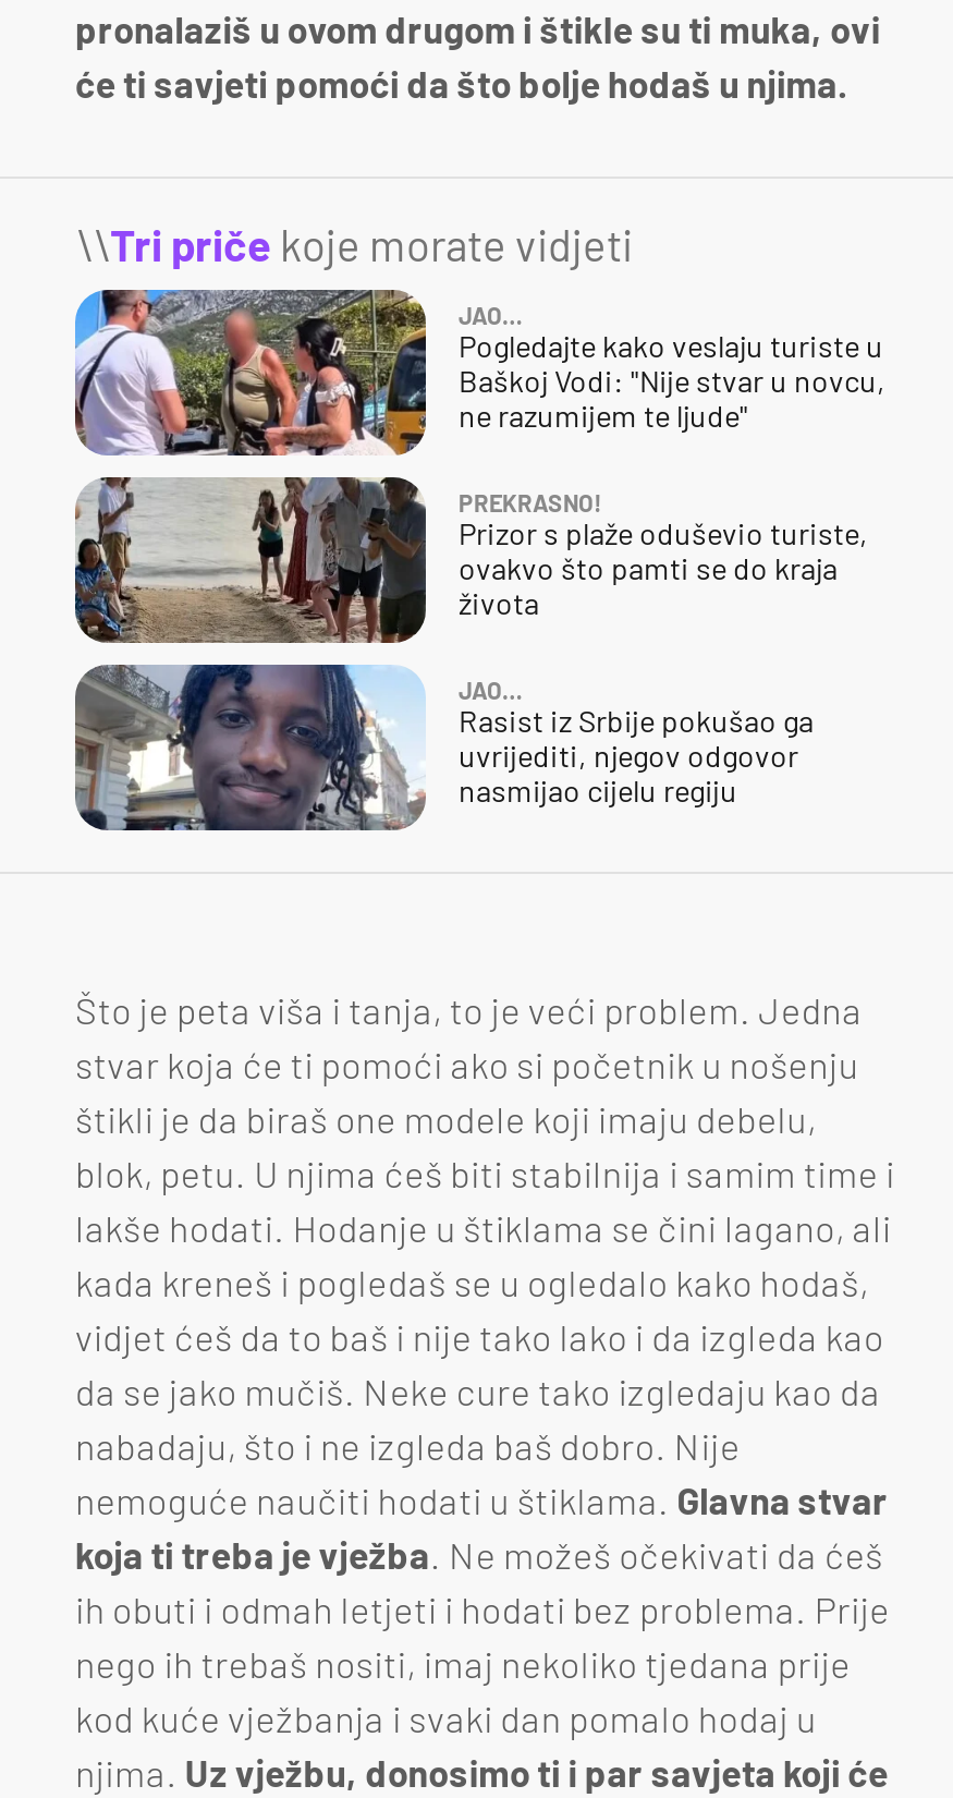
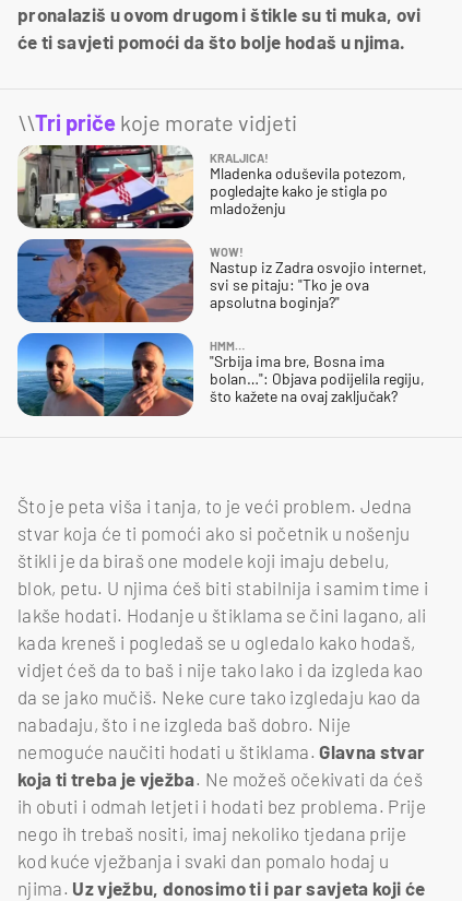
- [image]
- JAO…
- Pogledajte kako veslaju turiste u
- Baškoj Vodi: "Nije stvar u novcu,
- ne razumijem te ljude"
+ [image]
+ KRALJICA!
+ Mladenka oduševila potezom,
+ pogledajte kako je stigla po
+ mladoženju

- [image]
- PREKRASNO!
- Prizor s plaže oduševio turiste,
- ovakvo što pamti se do kraja
- života
+ [image]
+ WOW!
+ Nastup iz Zadra osvojio internet,
+ svi se pitaju: "Tko je ova
+ apsolutna boginja?"

- [image]
- JAO…
- Rasist iz Srbije pokušao ga
- uvrijediti, njegov odgovor
- nasmijao cijelu regiju
+ [image]
+ HMM…
+ "Srbija ima bre, Bosna ima
+ bolan…": Objava podijelila regiju,
+ što kažete na ovaj zaključak?
